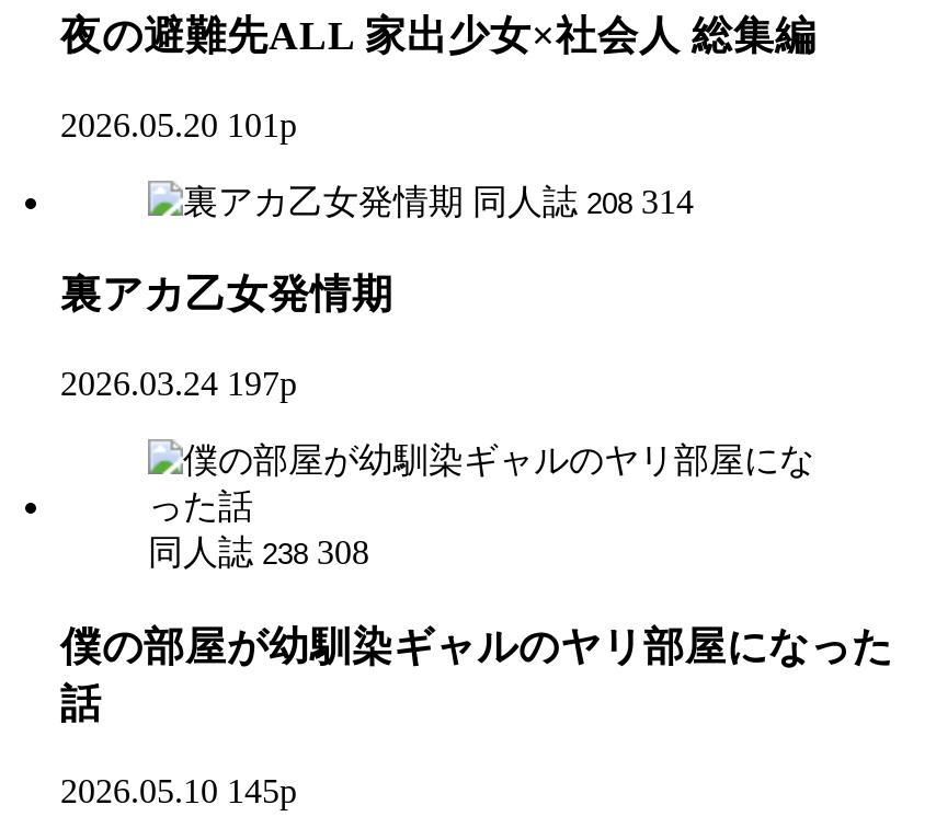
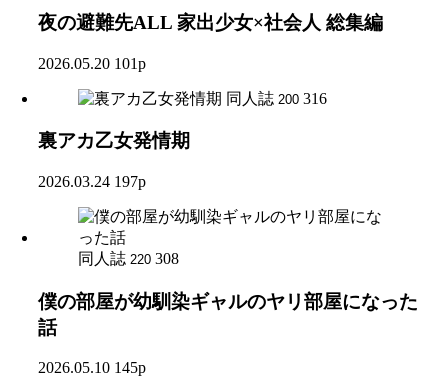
- 同人誌 208 314
+ 同人誌 200 316

- 同人誌 238 308
+ 同人誌 220 308
